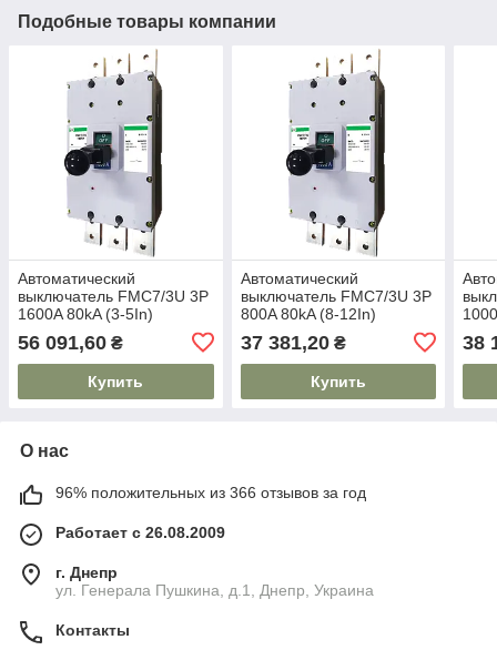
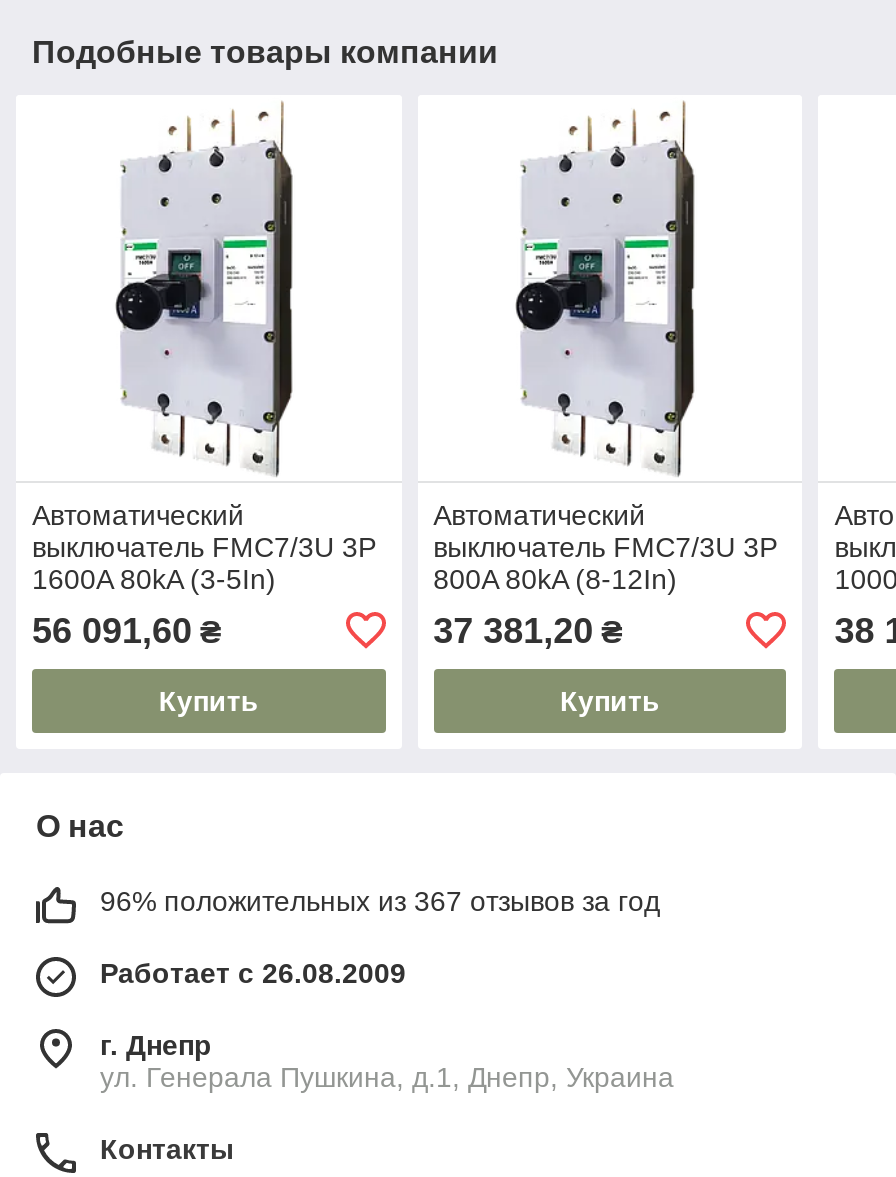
- 96% положительных из 366 отзывов за год
+ 96% положительных из 367 отзывов за год
